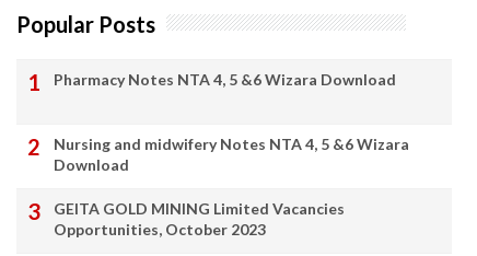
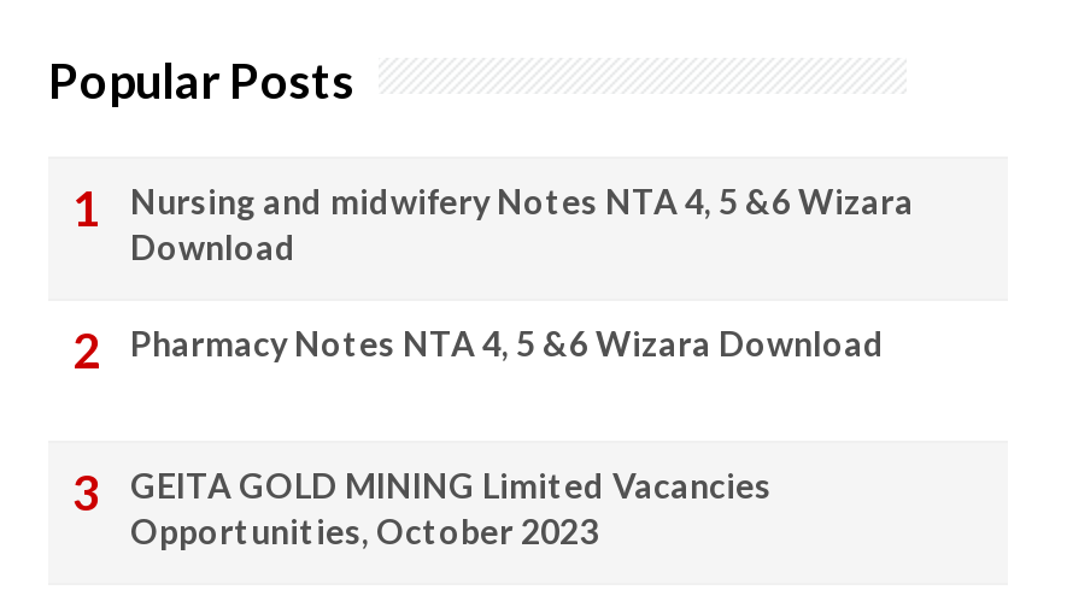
moved down: Pharmacy Notes NTA 4, 5 &6 Wizara Download

moved up: Nursing and midwifery Notes NTA 4, 5 &6 Wizara | Download
